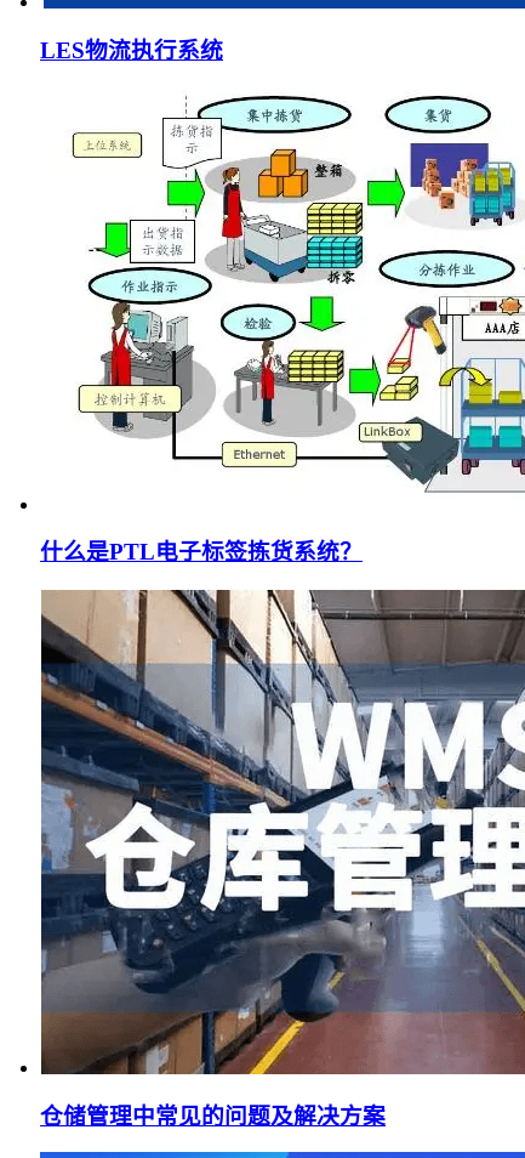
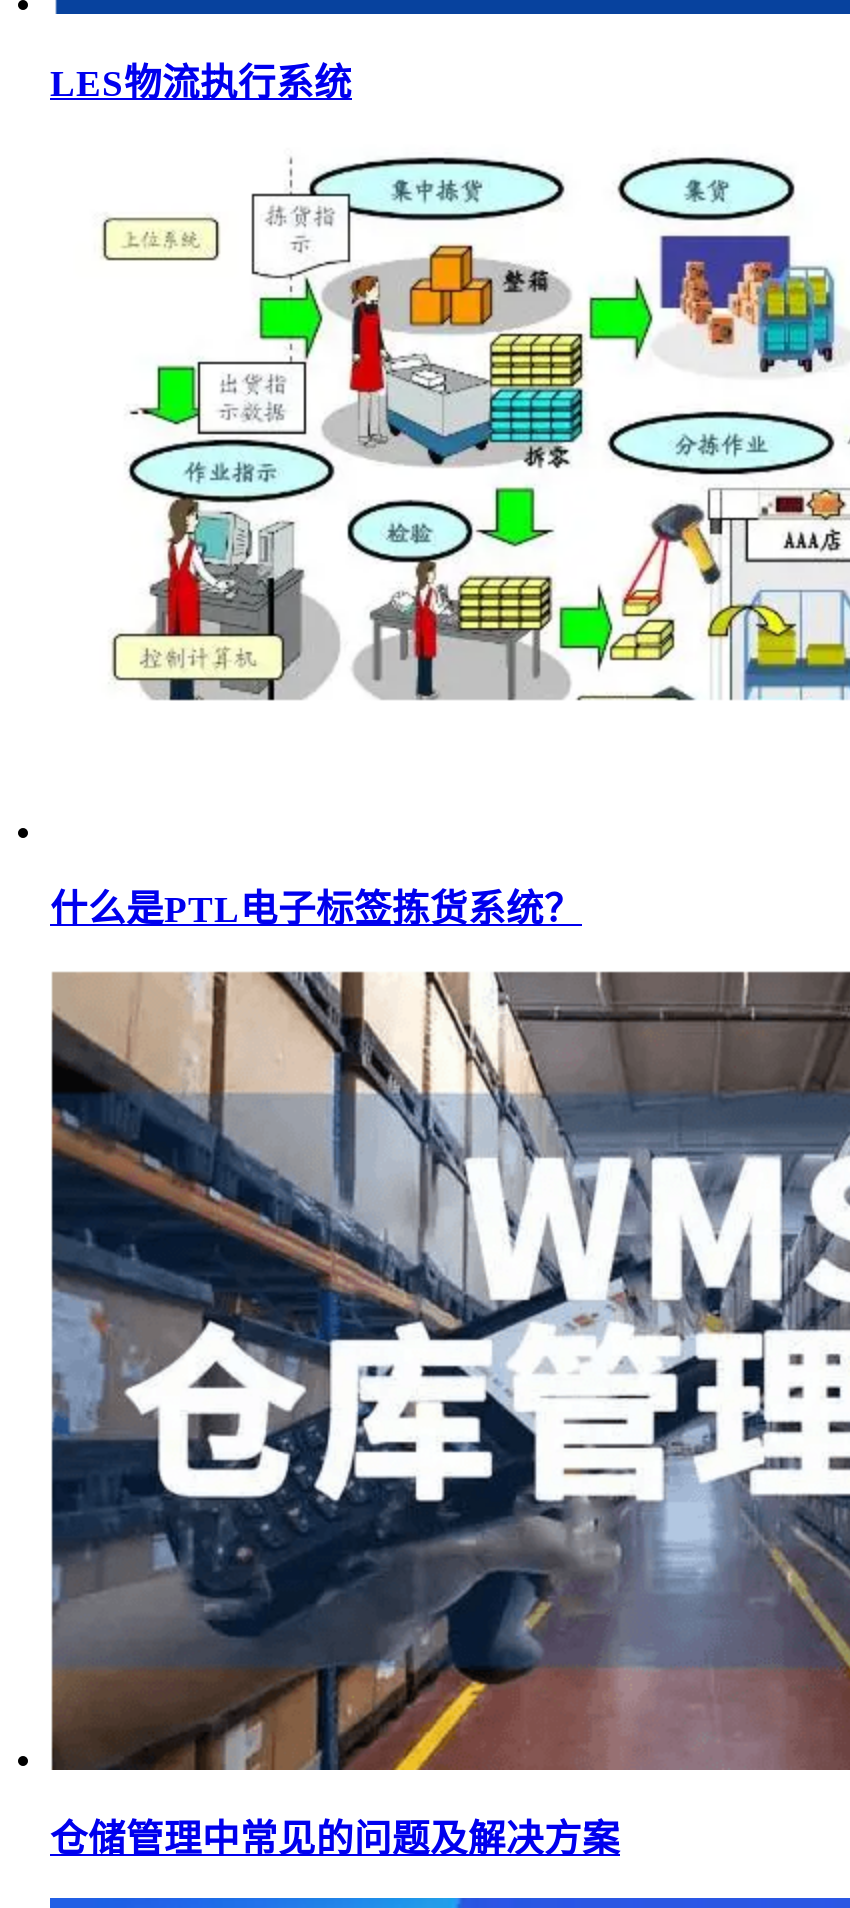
- [image]
